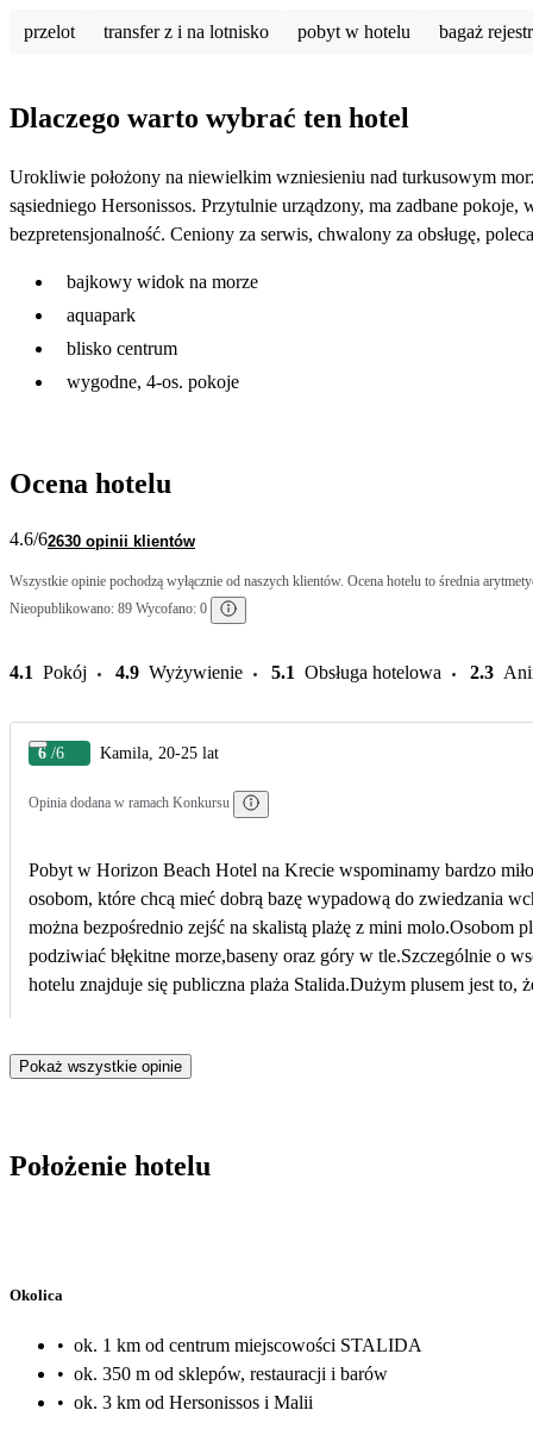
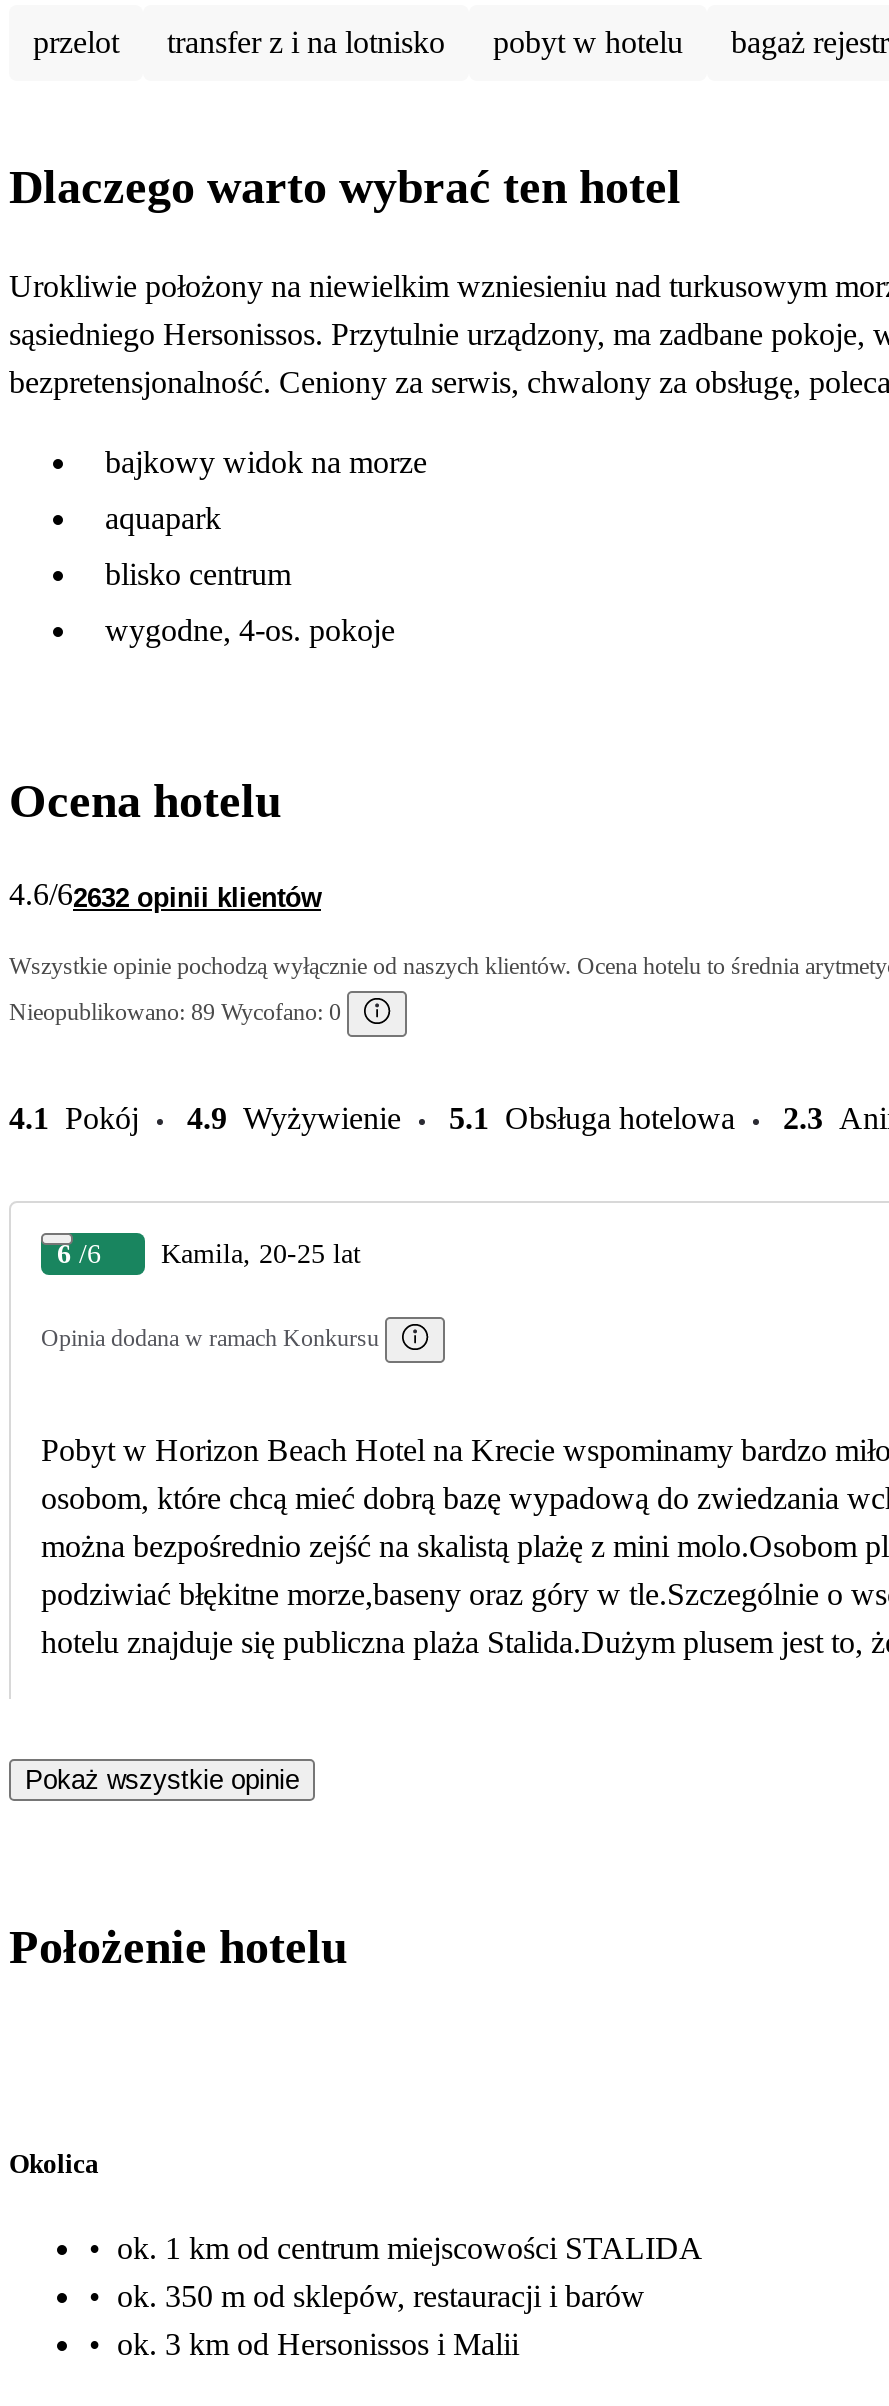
- 4.6/62630 opinii klientów
+ 4.6/62632 opinii klientów
